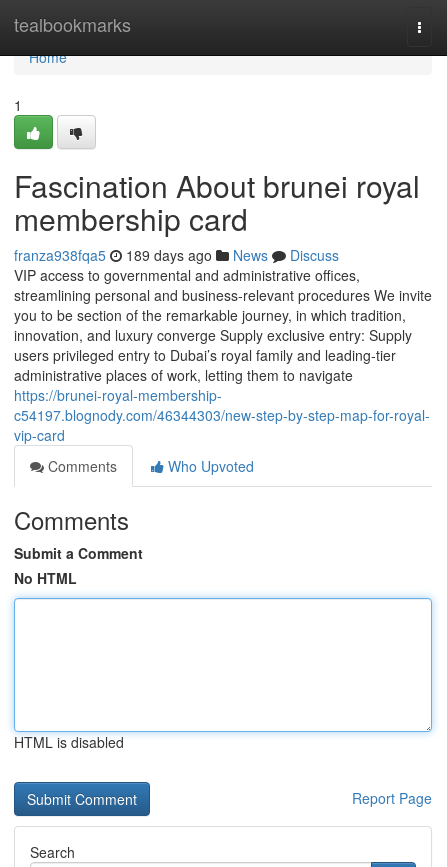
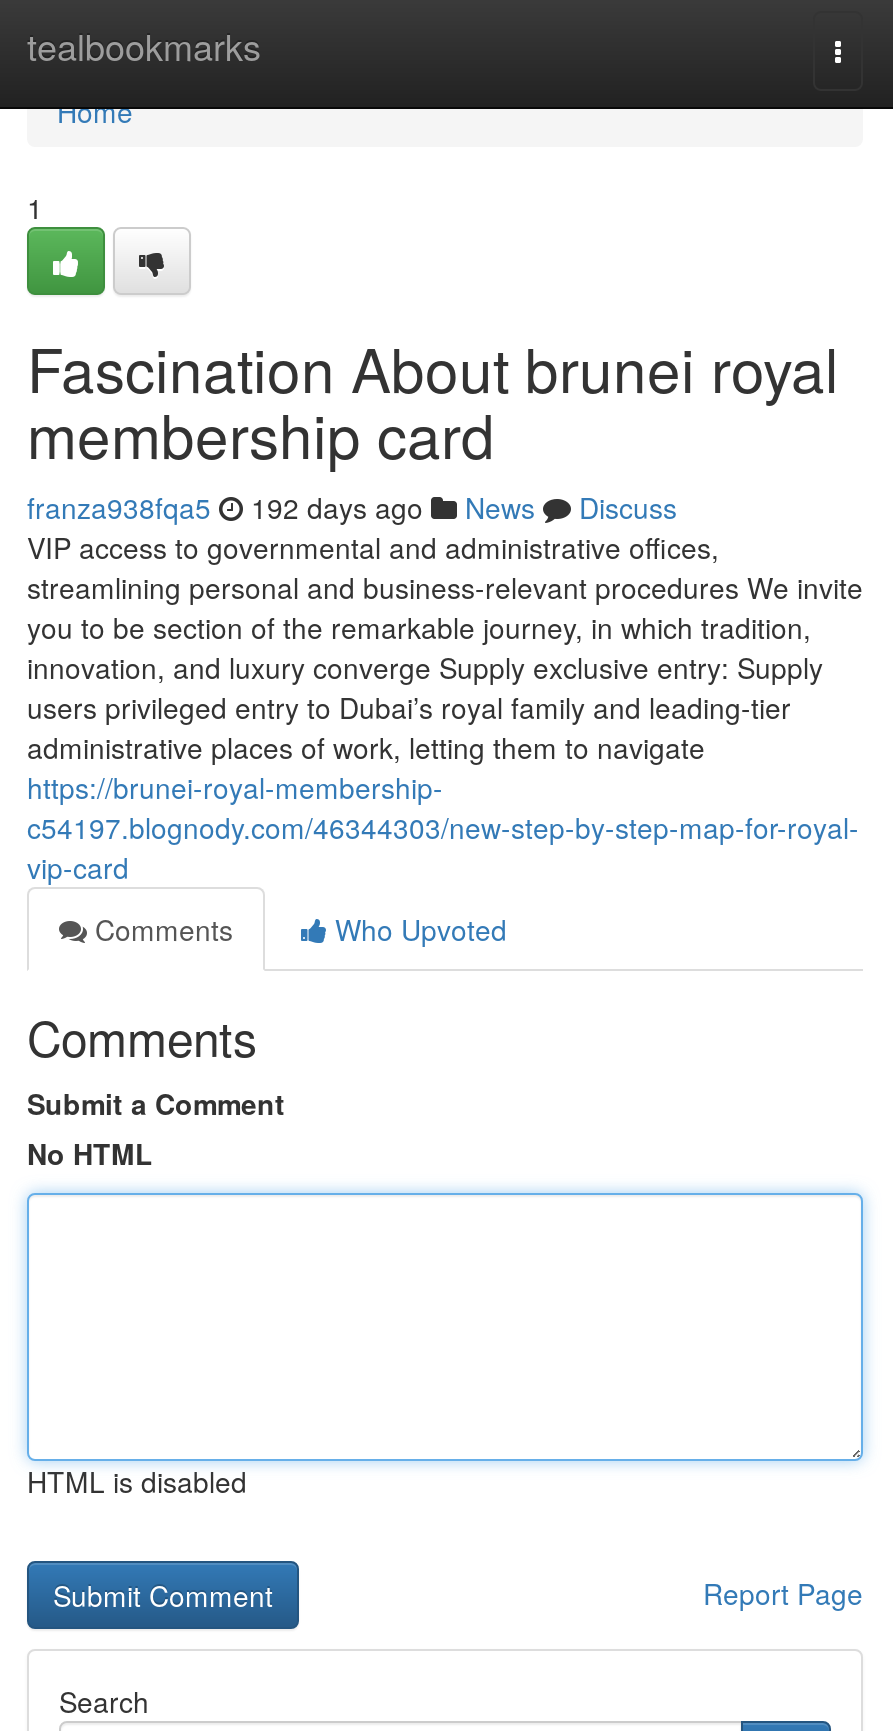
- franza938fqa5 189 days ago News Discuss
+ franza938fqa5 192 days ago News Discuss
